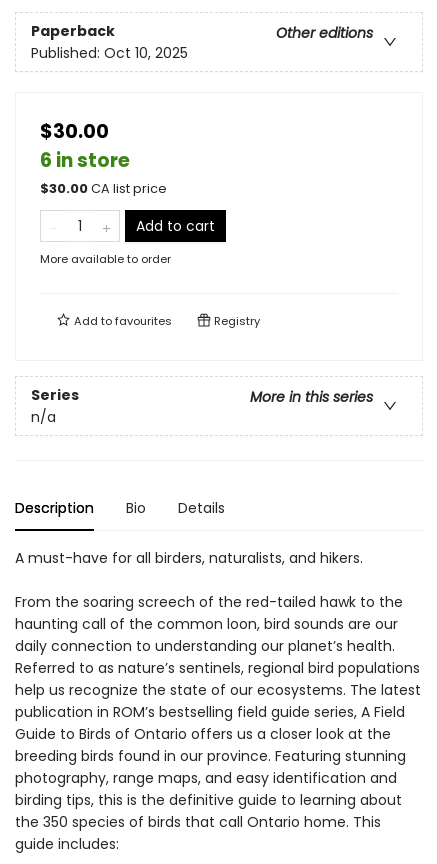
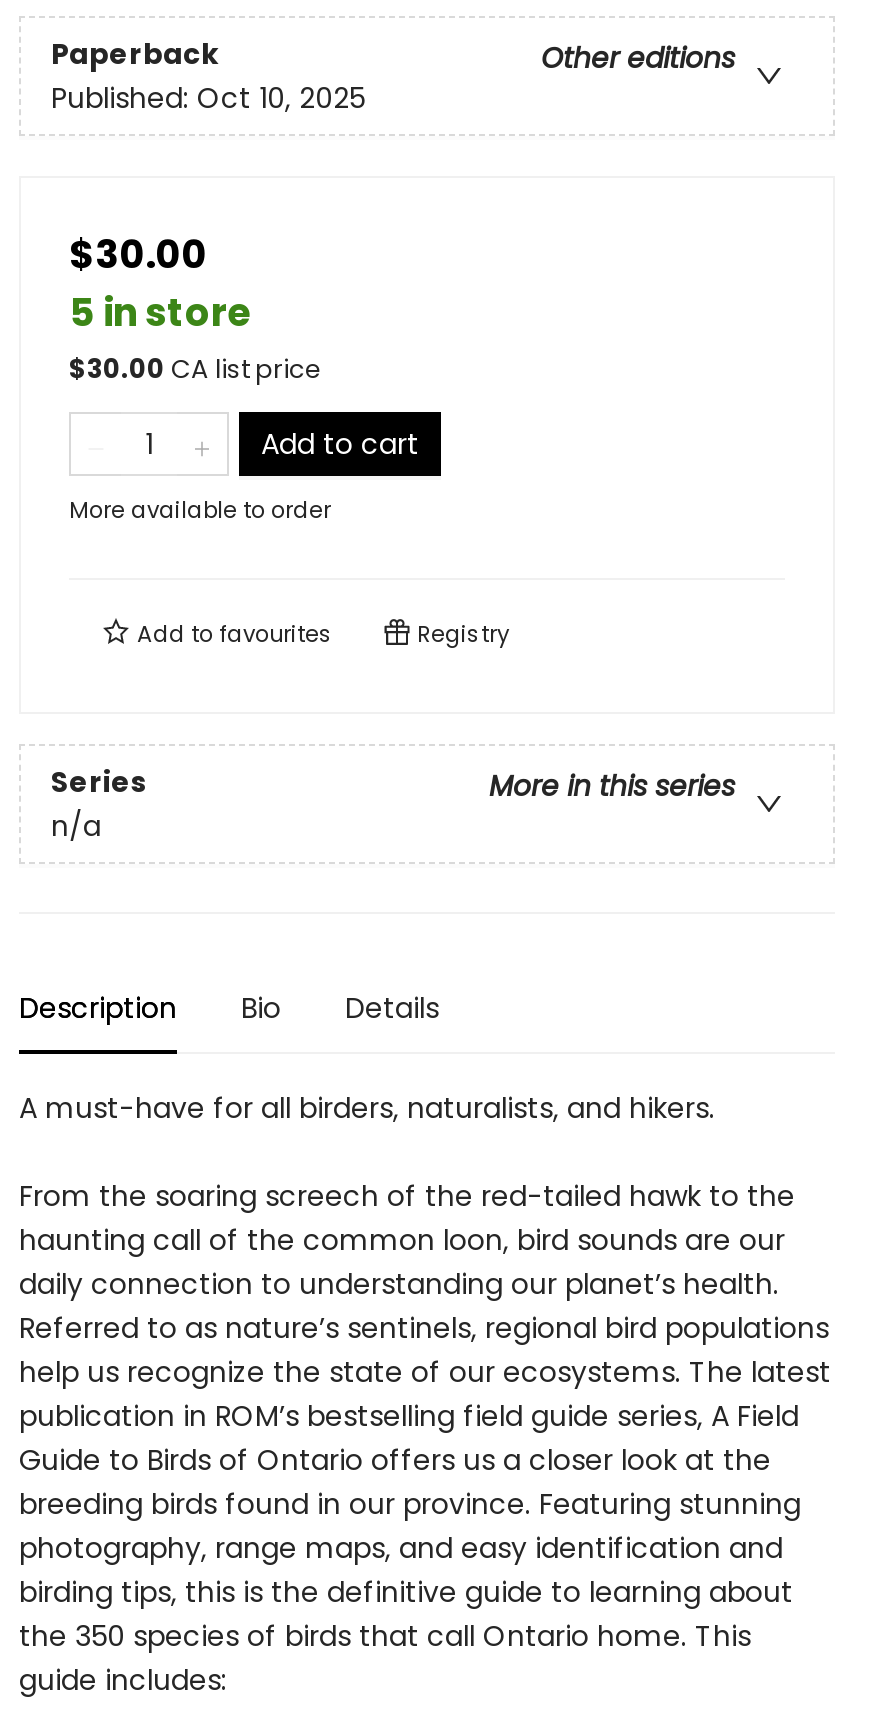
- 6 in store
+ 5 in store
